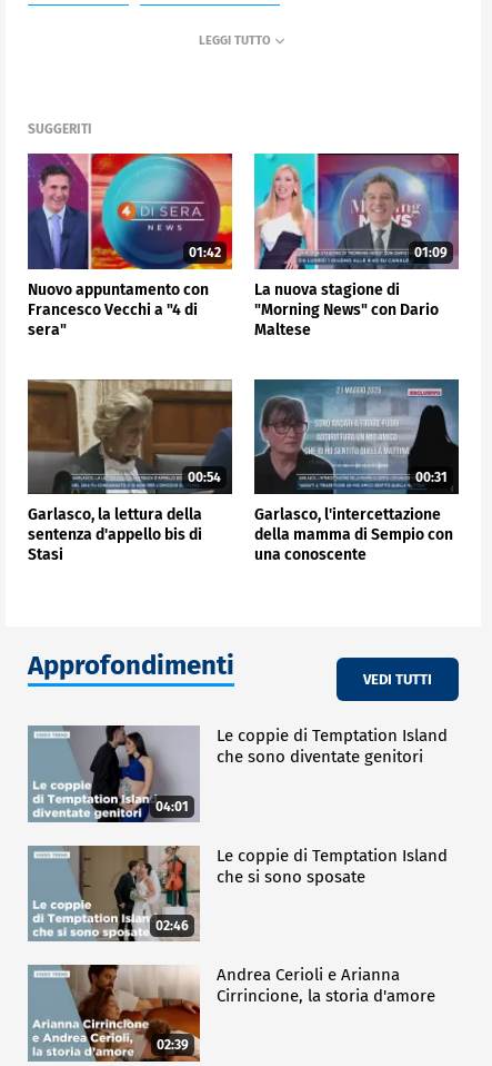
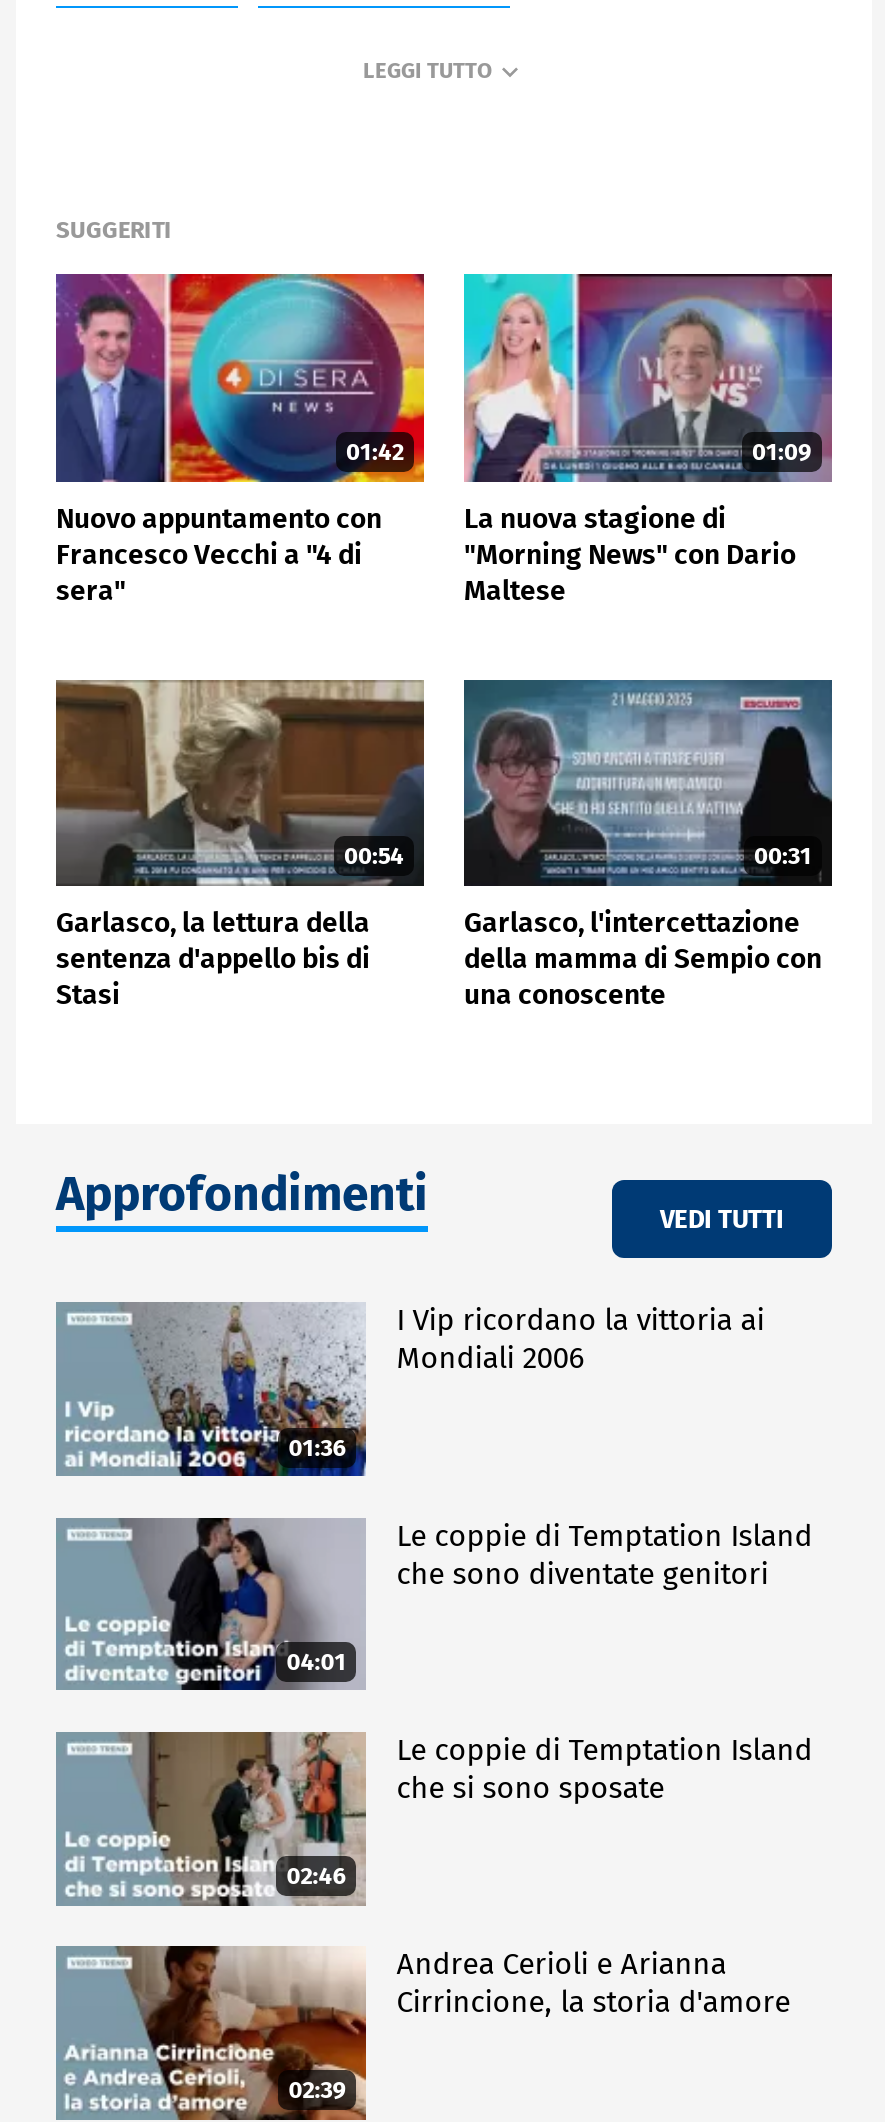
+ [image]
+ 01:36

+ I Vip ricordano la vittoria ai
+ Mondiali 2006
